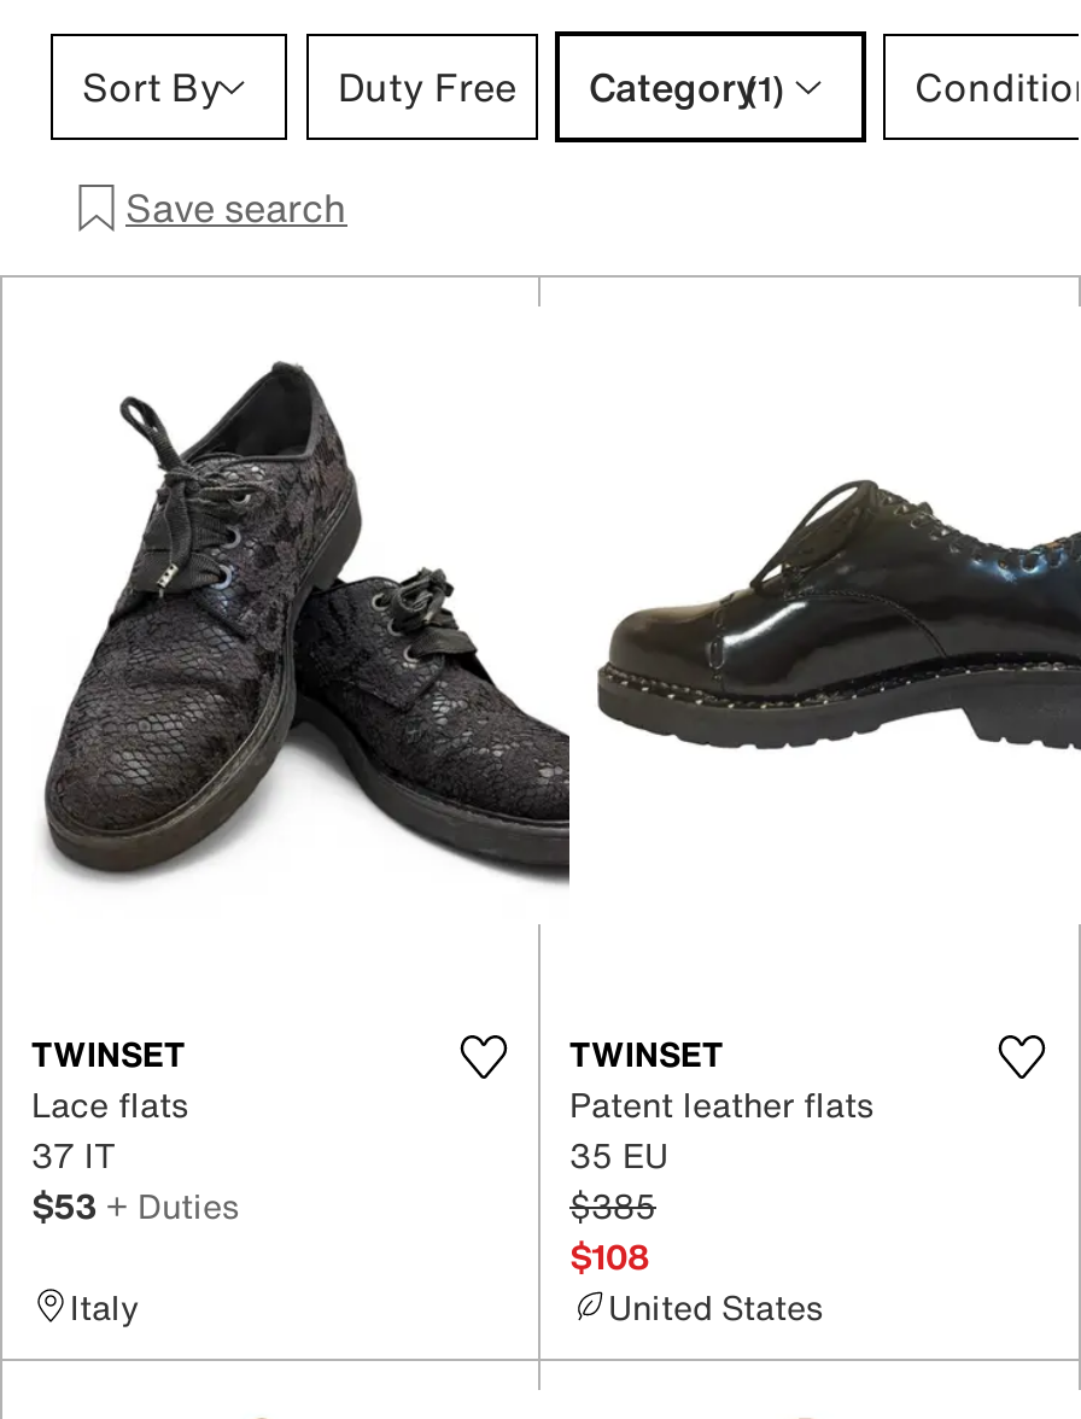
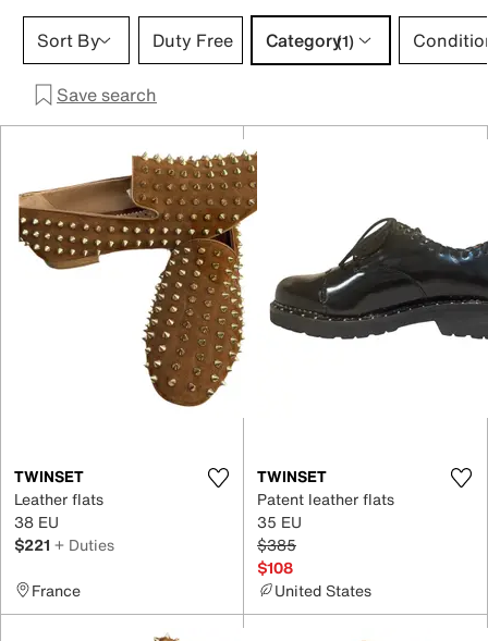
- [image]
+ [image]

- Lace flats
- 37 IT
- $53 + Duties
+ Leather flats
+ 38 EU
+ $221 + Duties

- Italy
+ France
